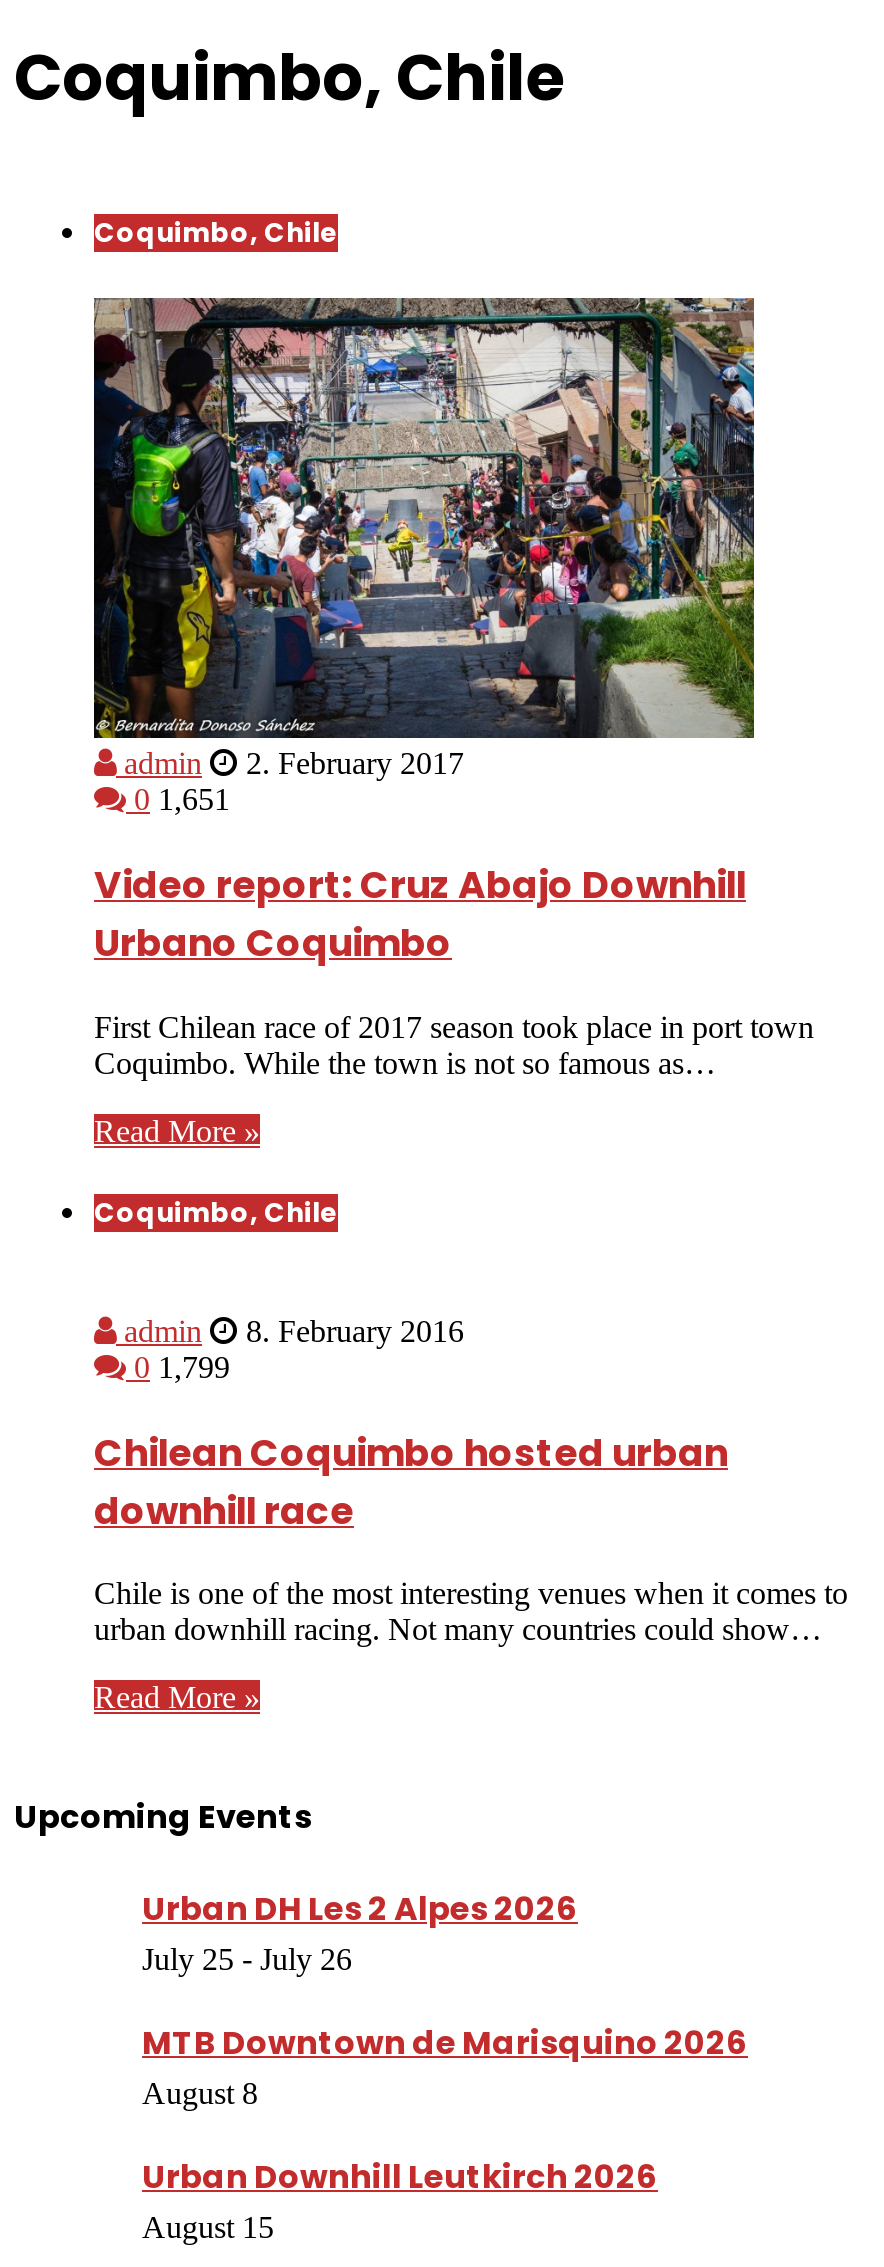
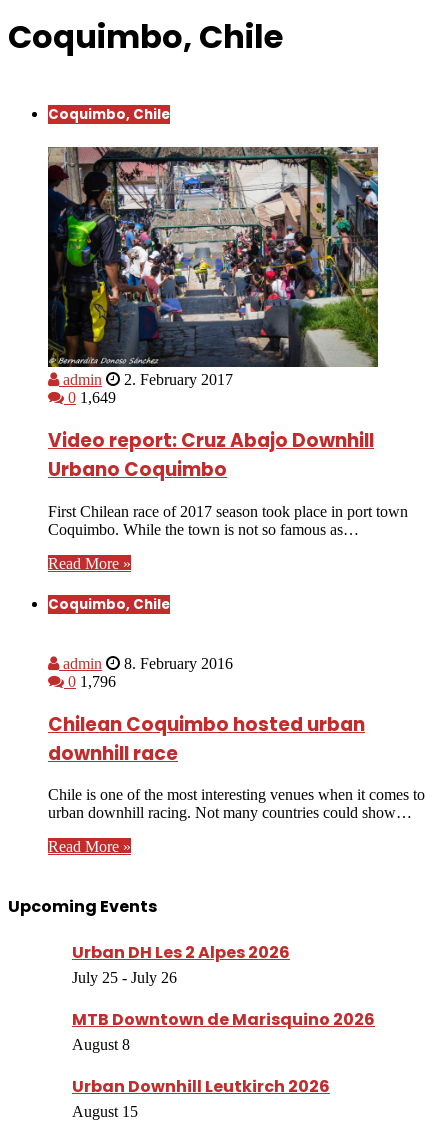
- 0 1,651
+ 0 1,649

- 0 1,799
+ 0 1,796
